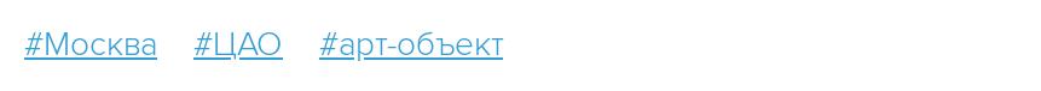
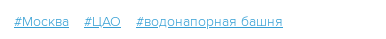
- #арт-объект
+ #водонапорная башня
